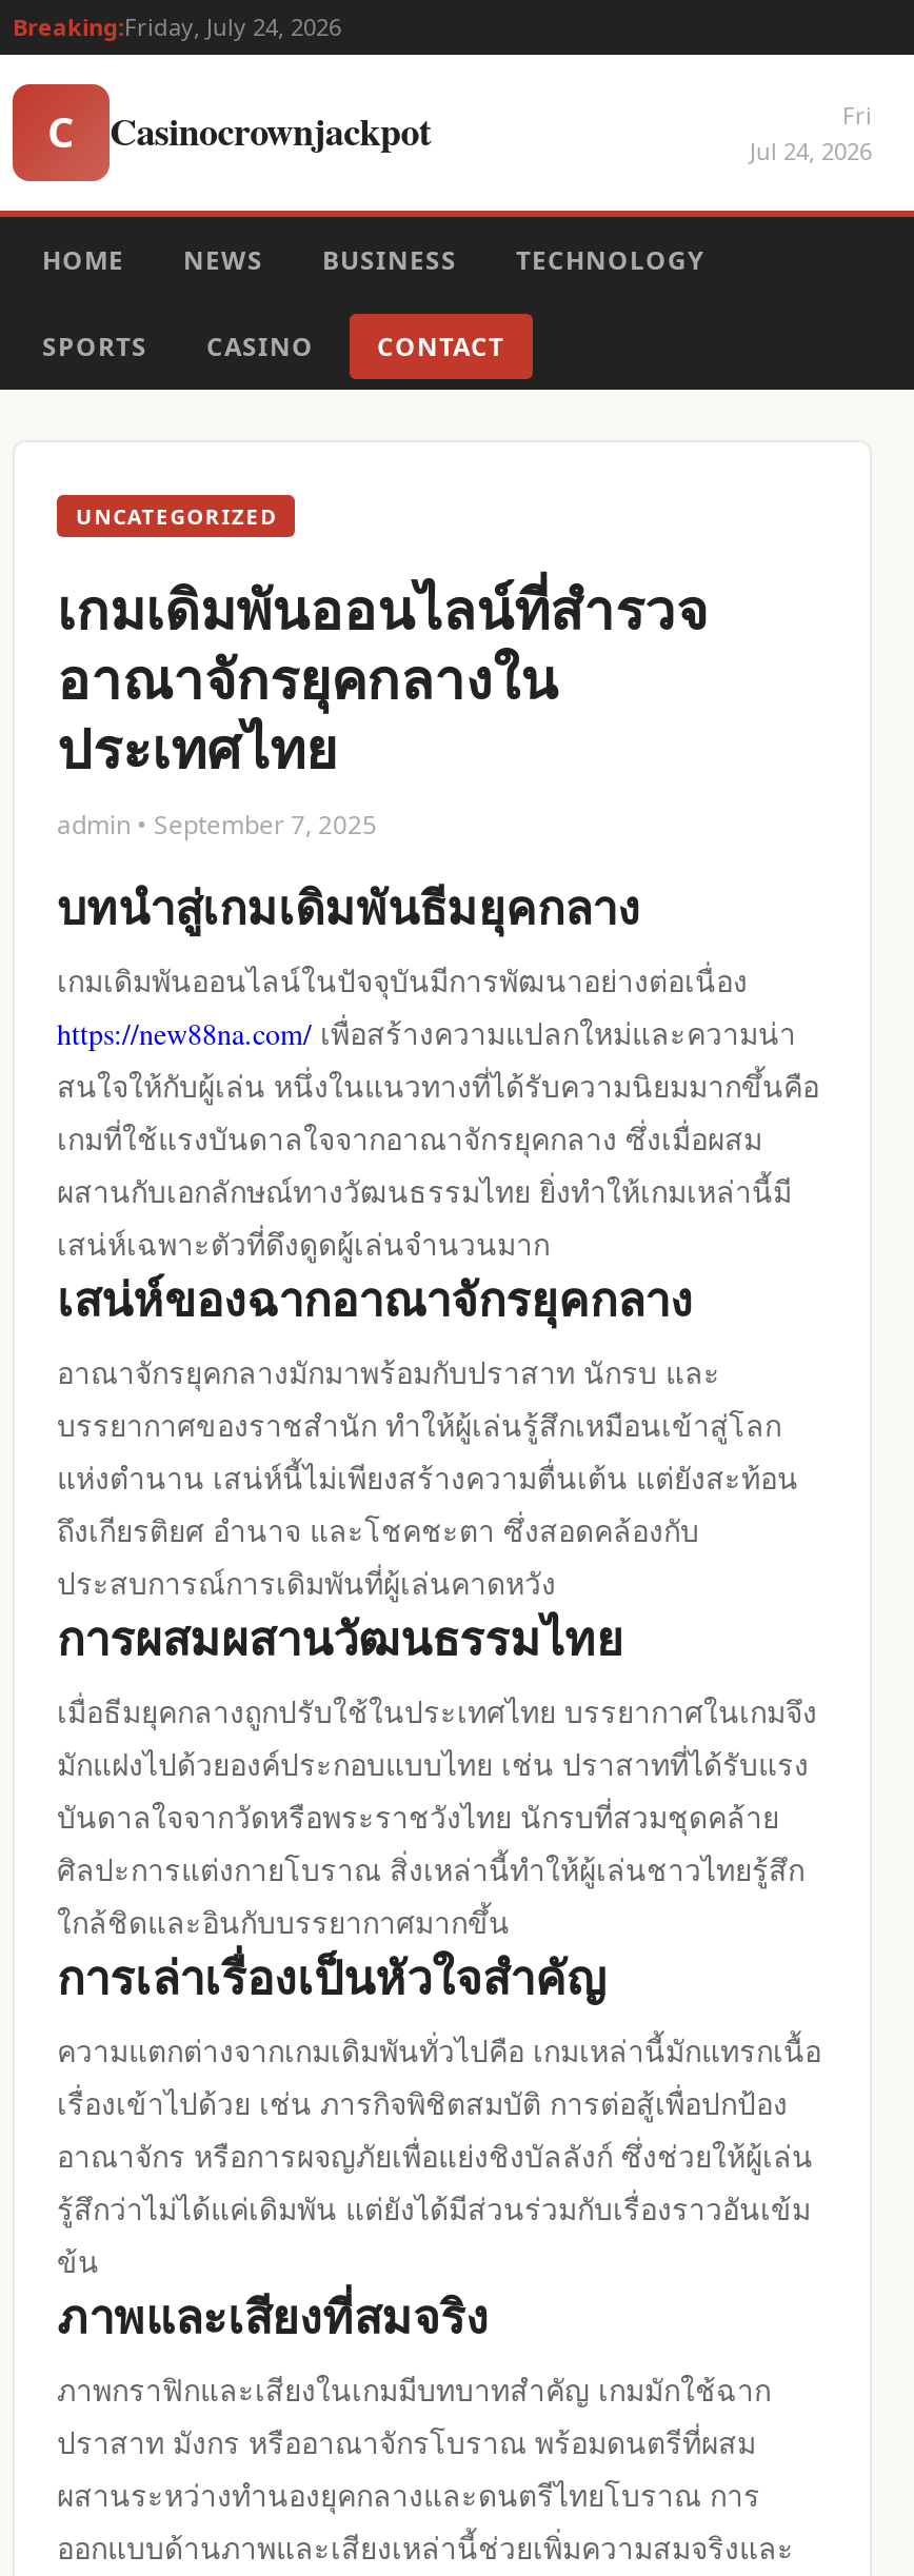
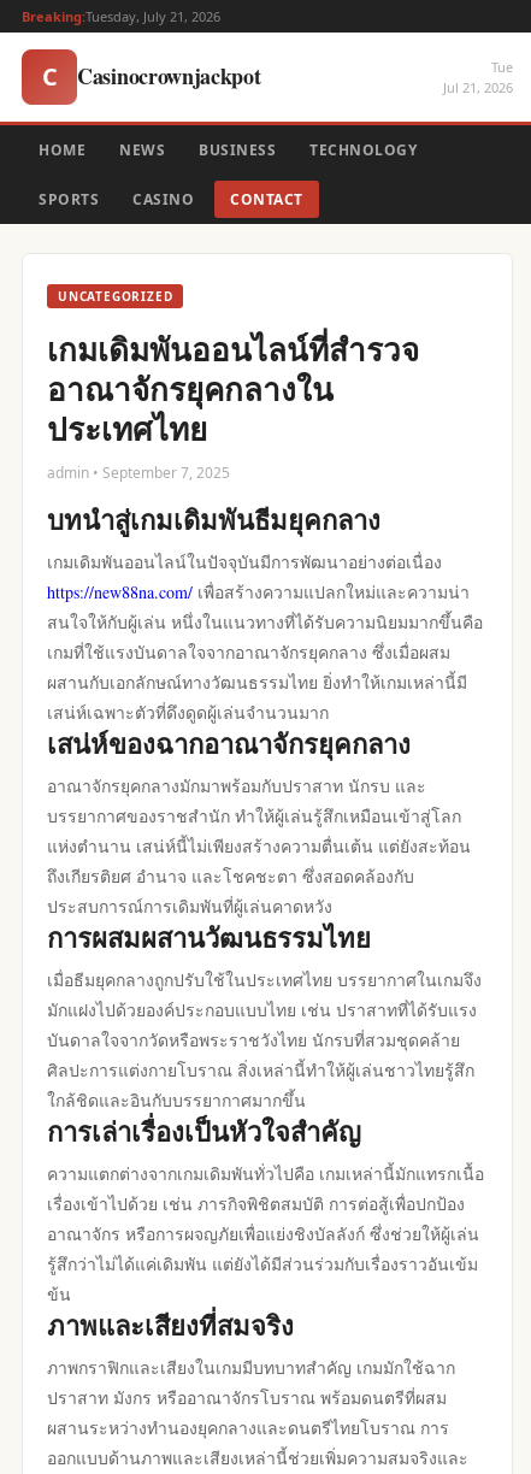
- Breaking:Friday, July 24, 2026
+ Breaking:Tuesday, July 21, 2026

- Fri
- Jul 24, 2026
+ Tue
+ Jul 21, 2026
